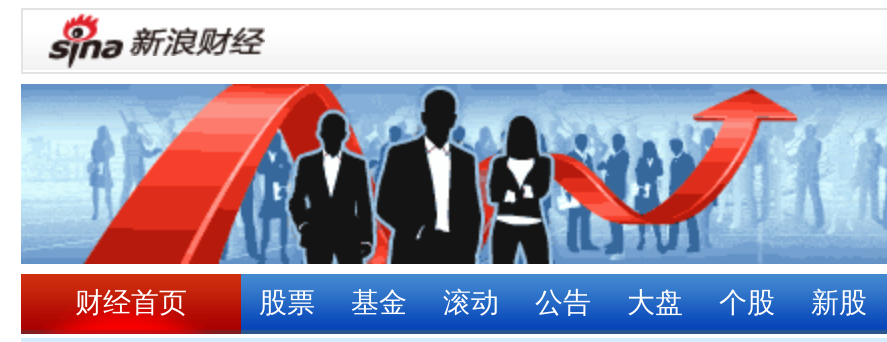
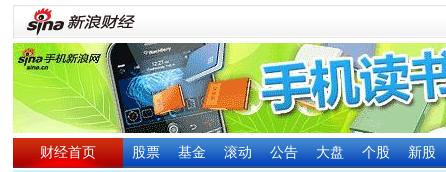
- [image]
+ [image]
